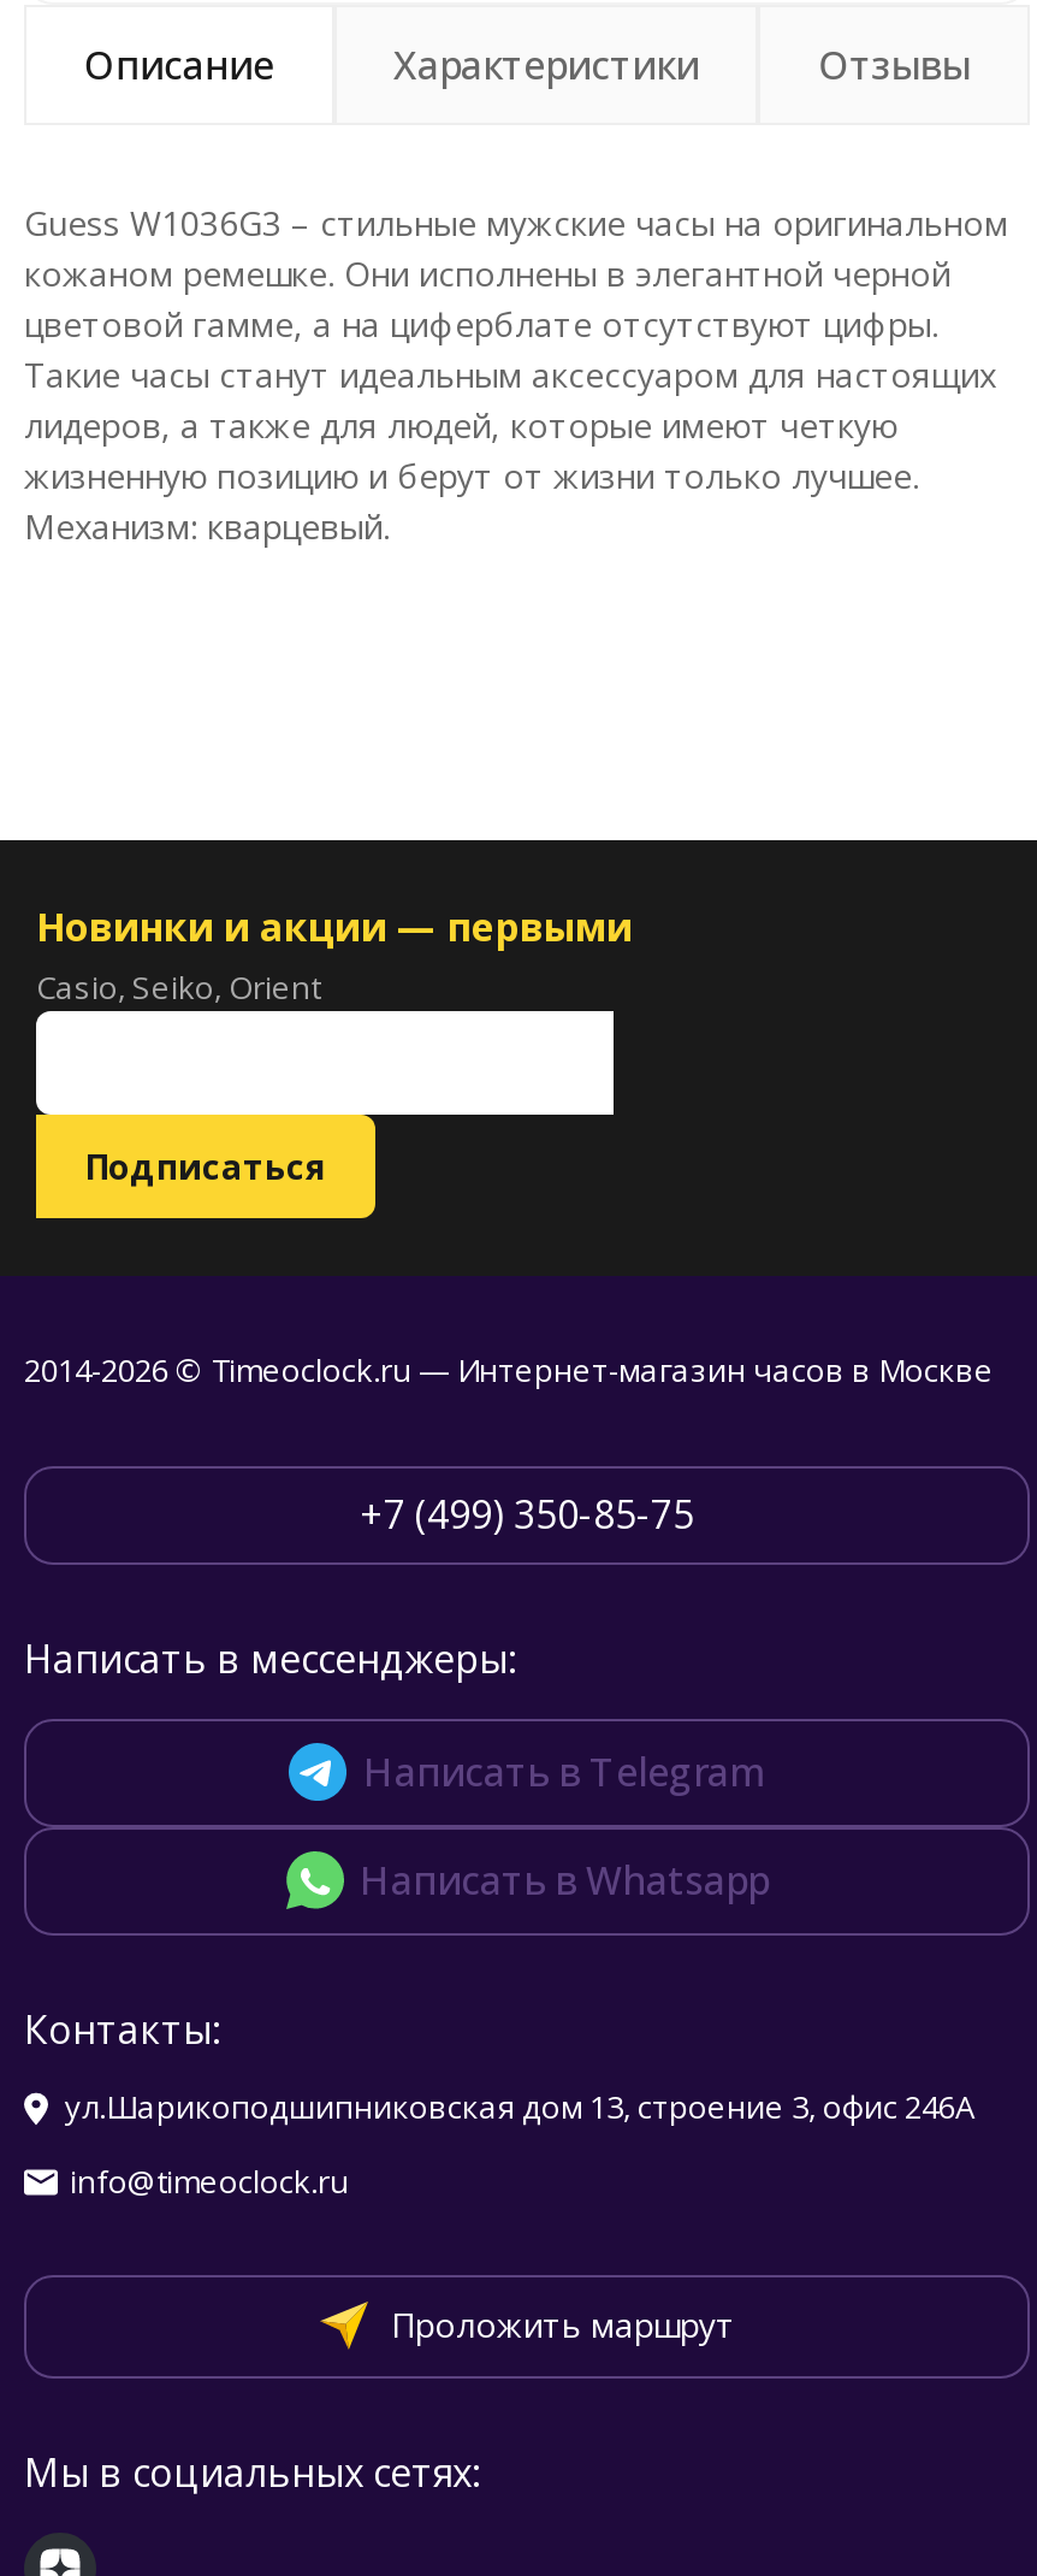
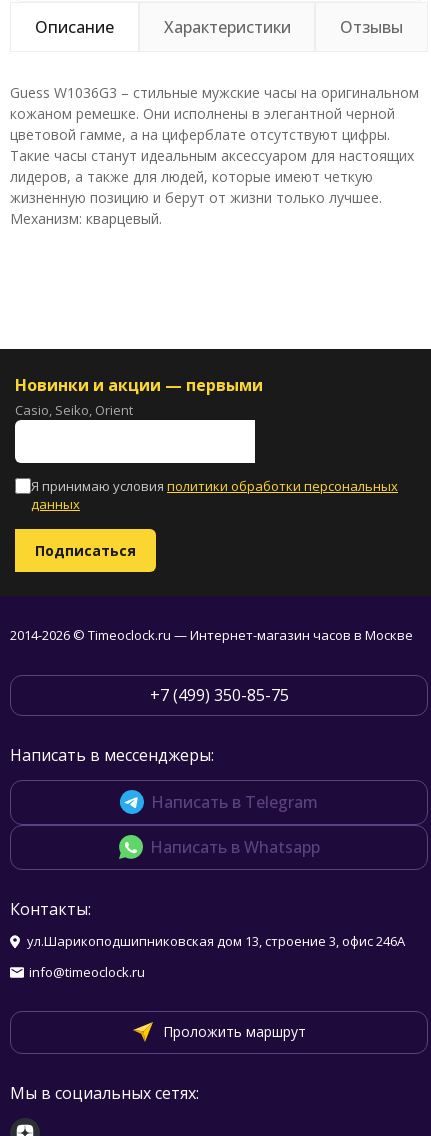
+ Я принимаю условия политики обработки персональных
+ данных
